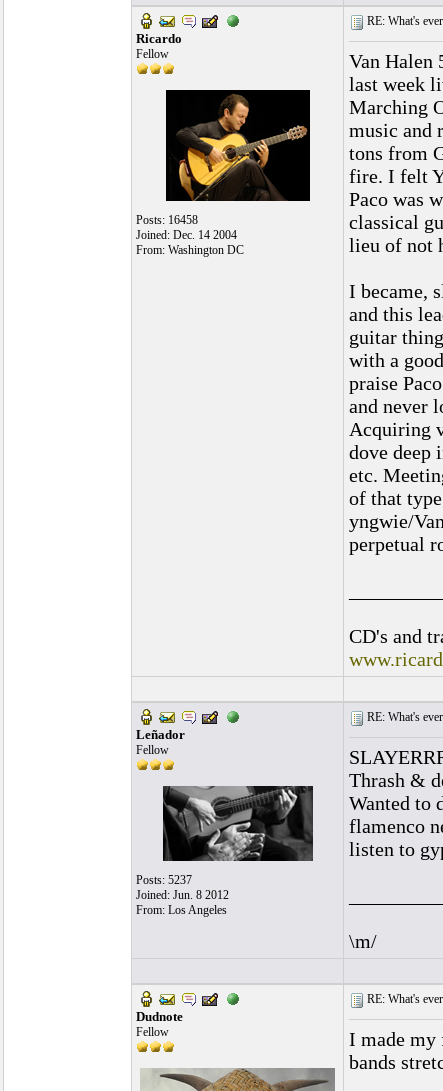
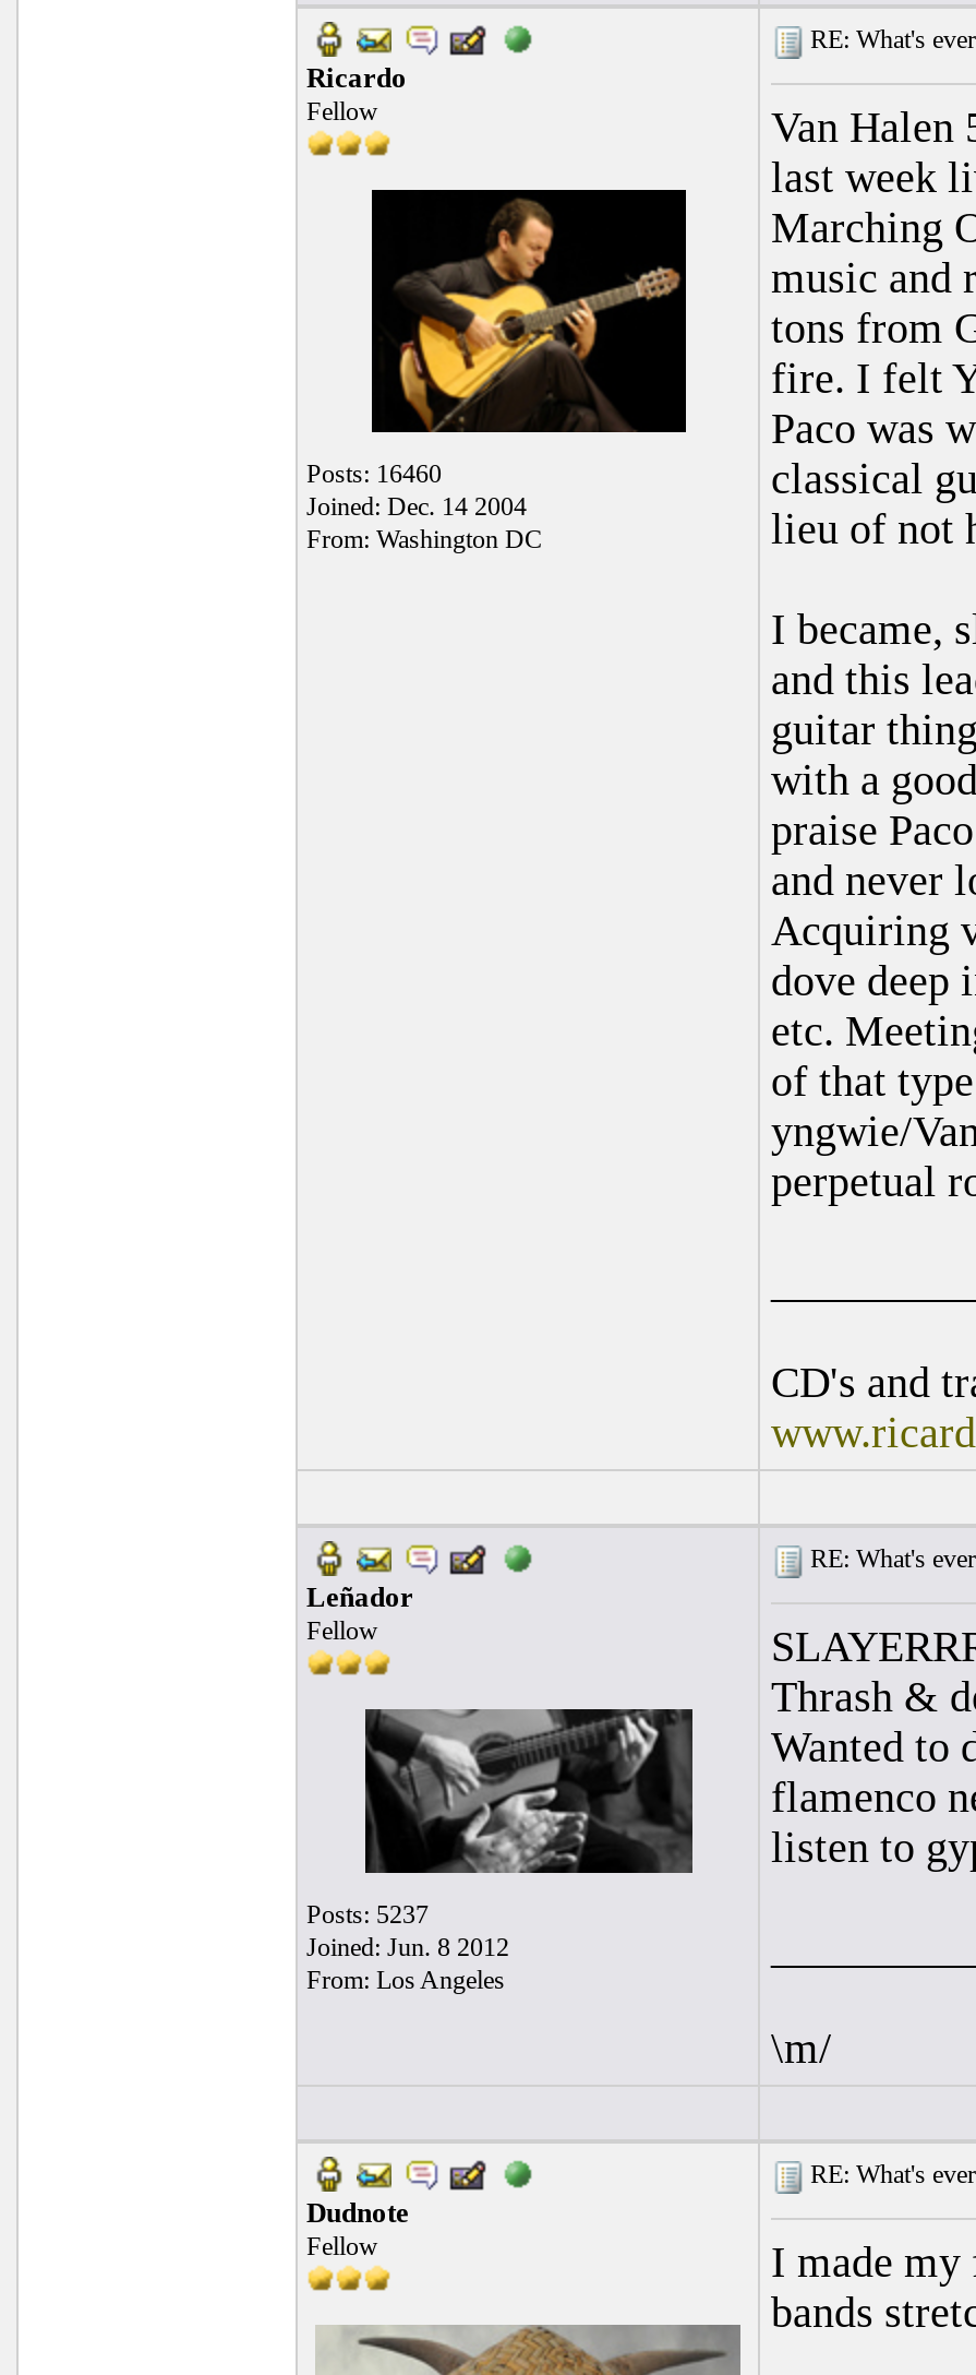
- Posts: 16458
+ Posts: 16460
